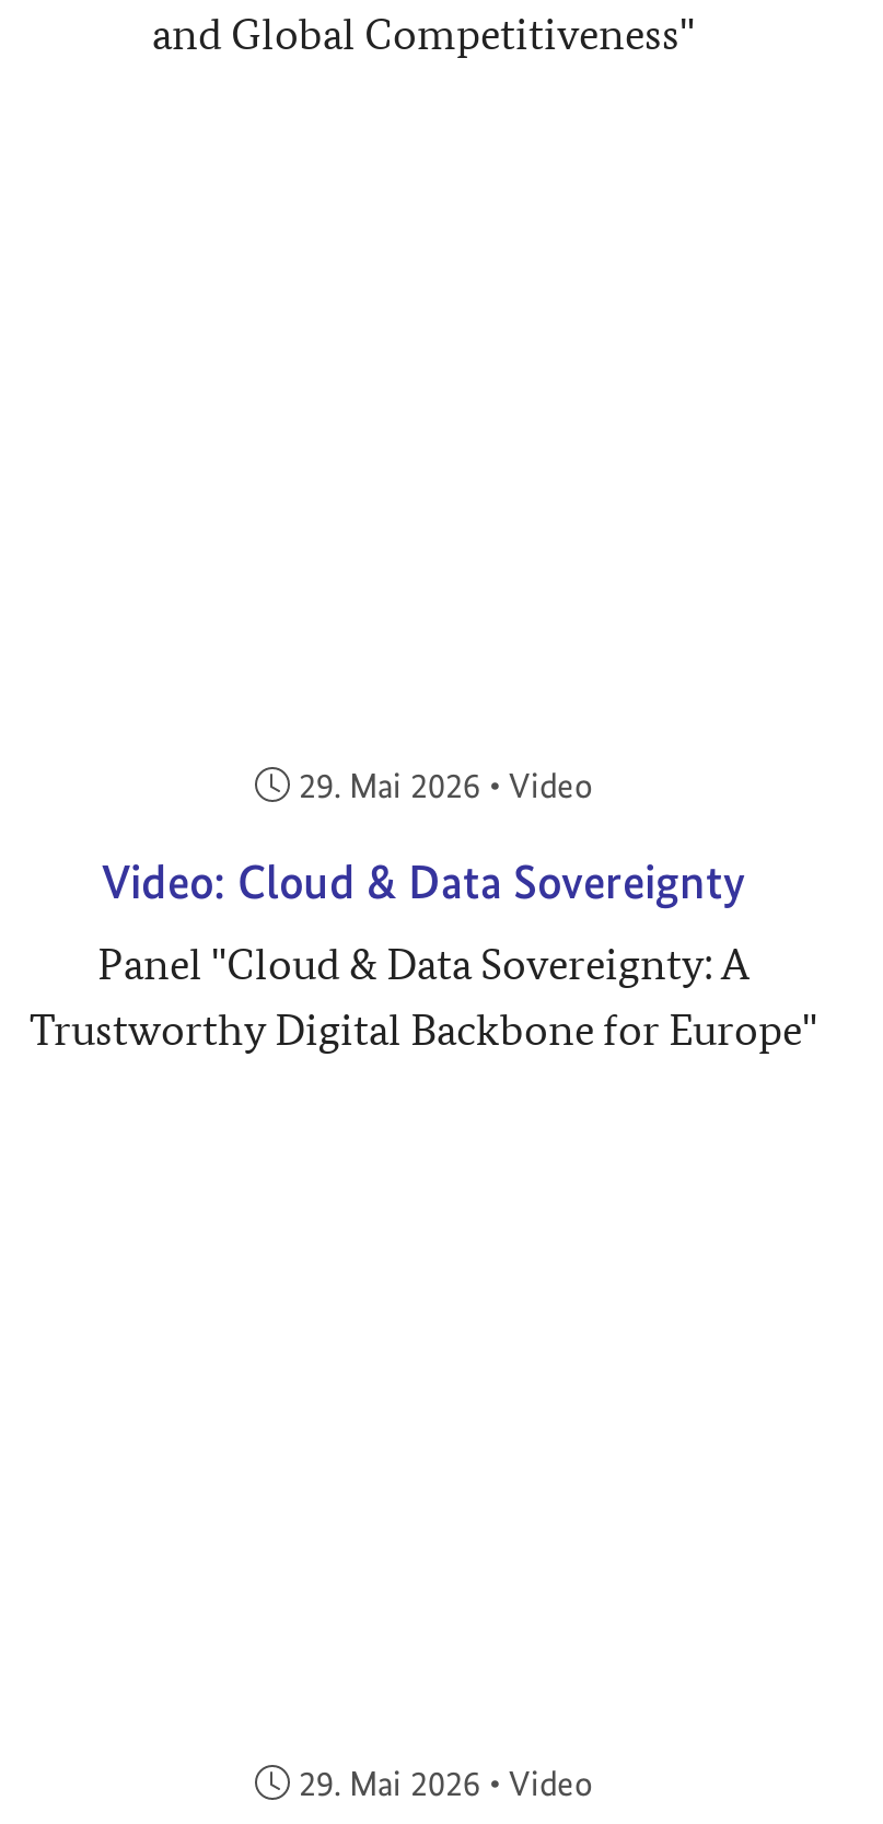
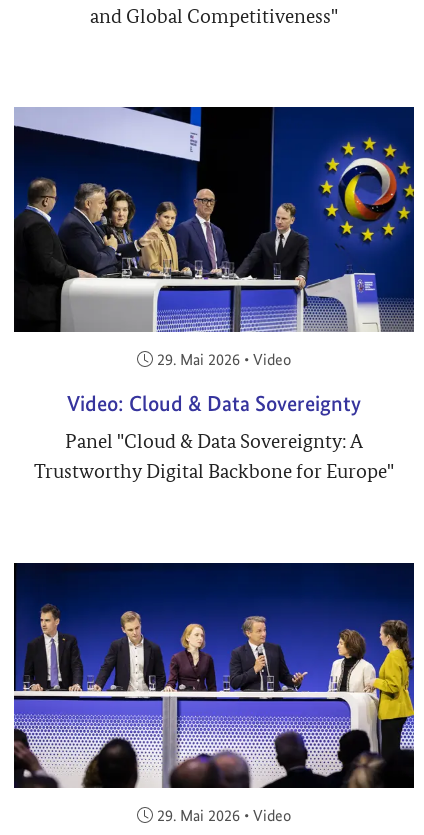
+ [image]

+ [image]
